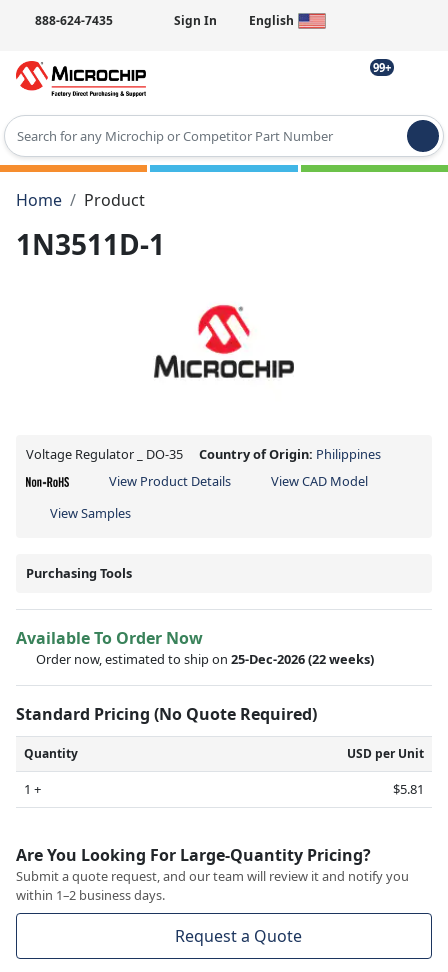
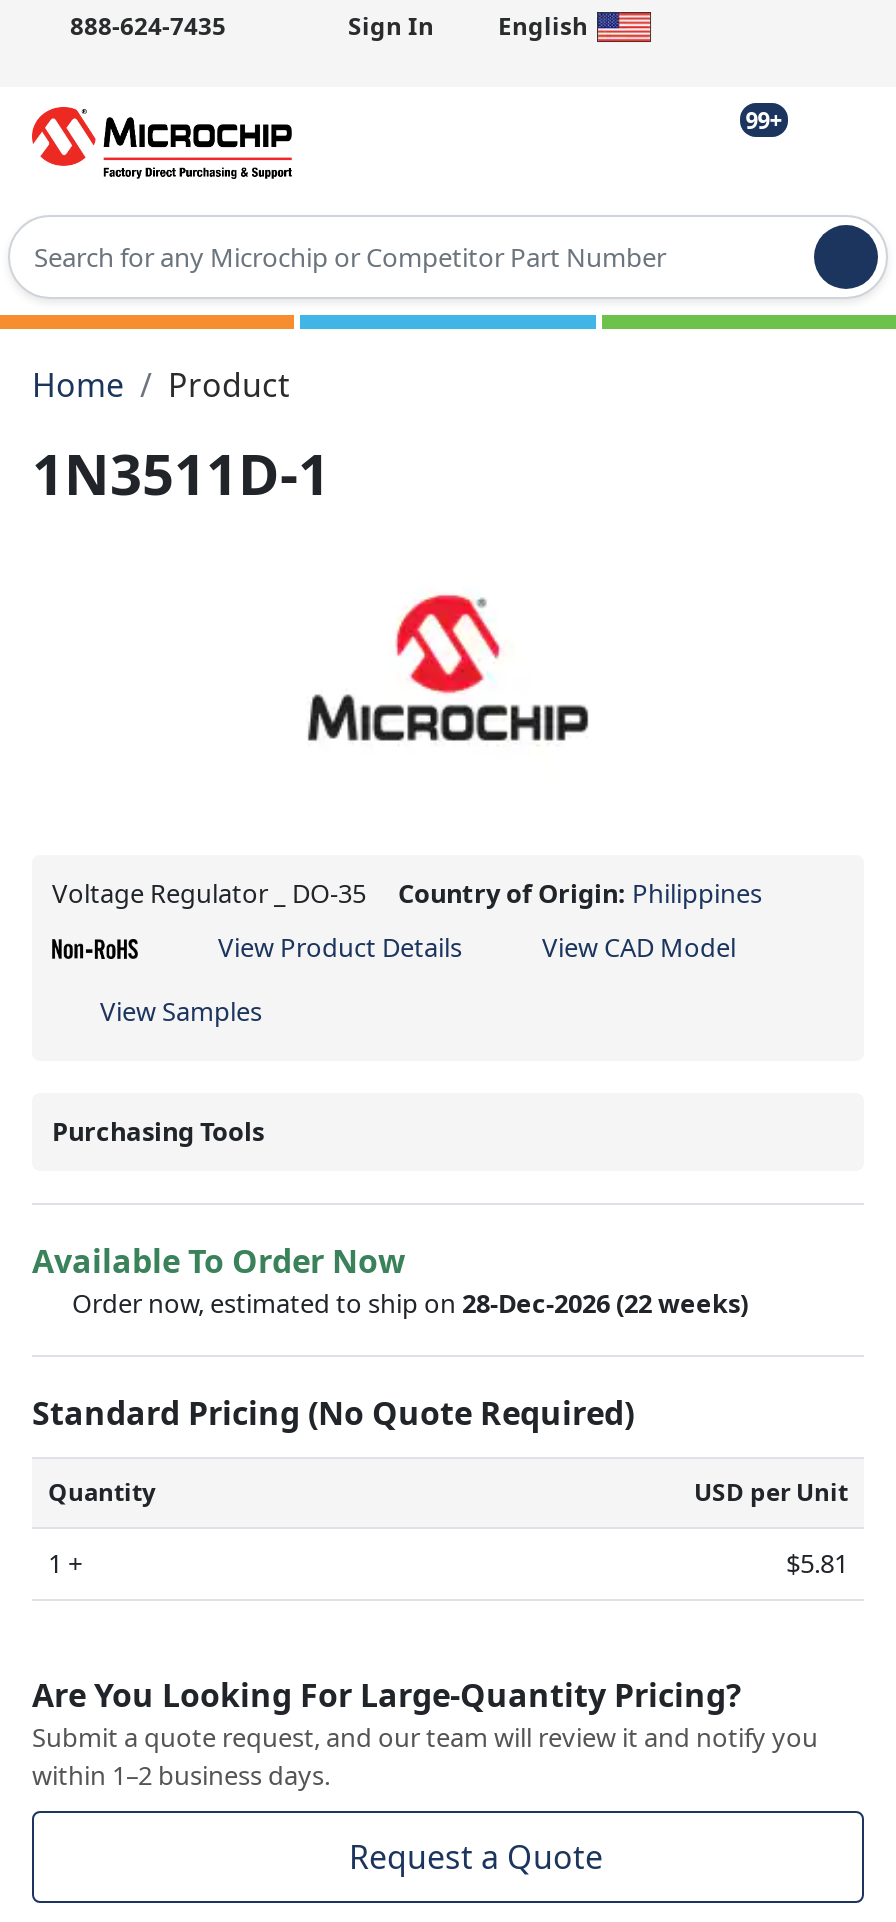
- Order now, estimated to ship on 25-Dec-2026 (22 weeks)
+ Order now, estimated to ship on 28-Dec-2026 (22 weeks)
